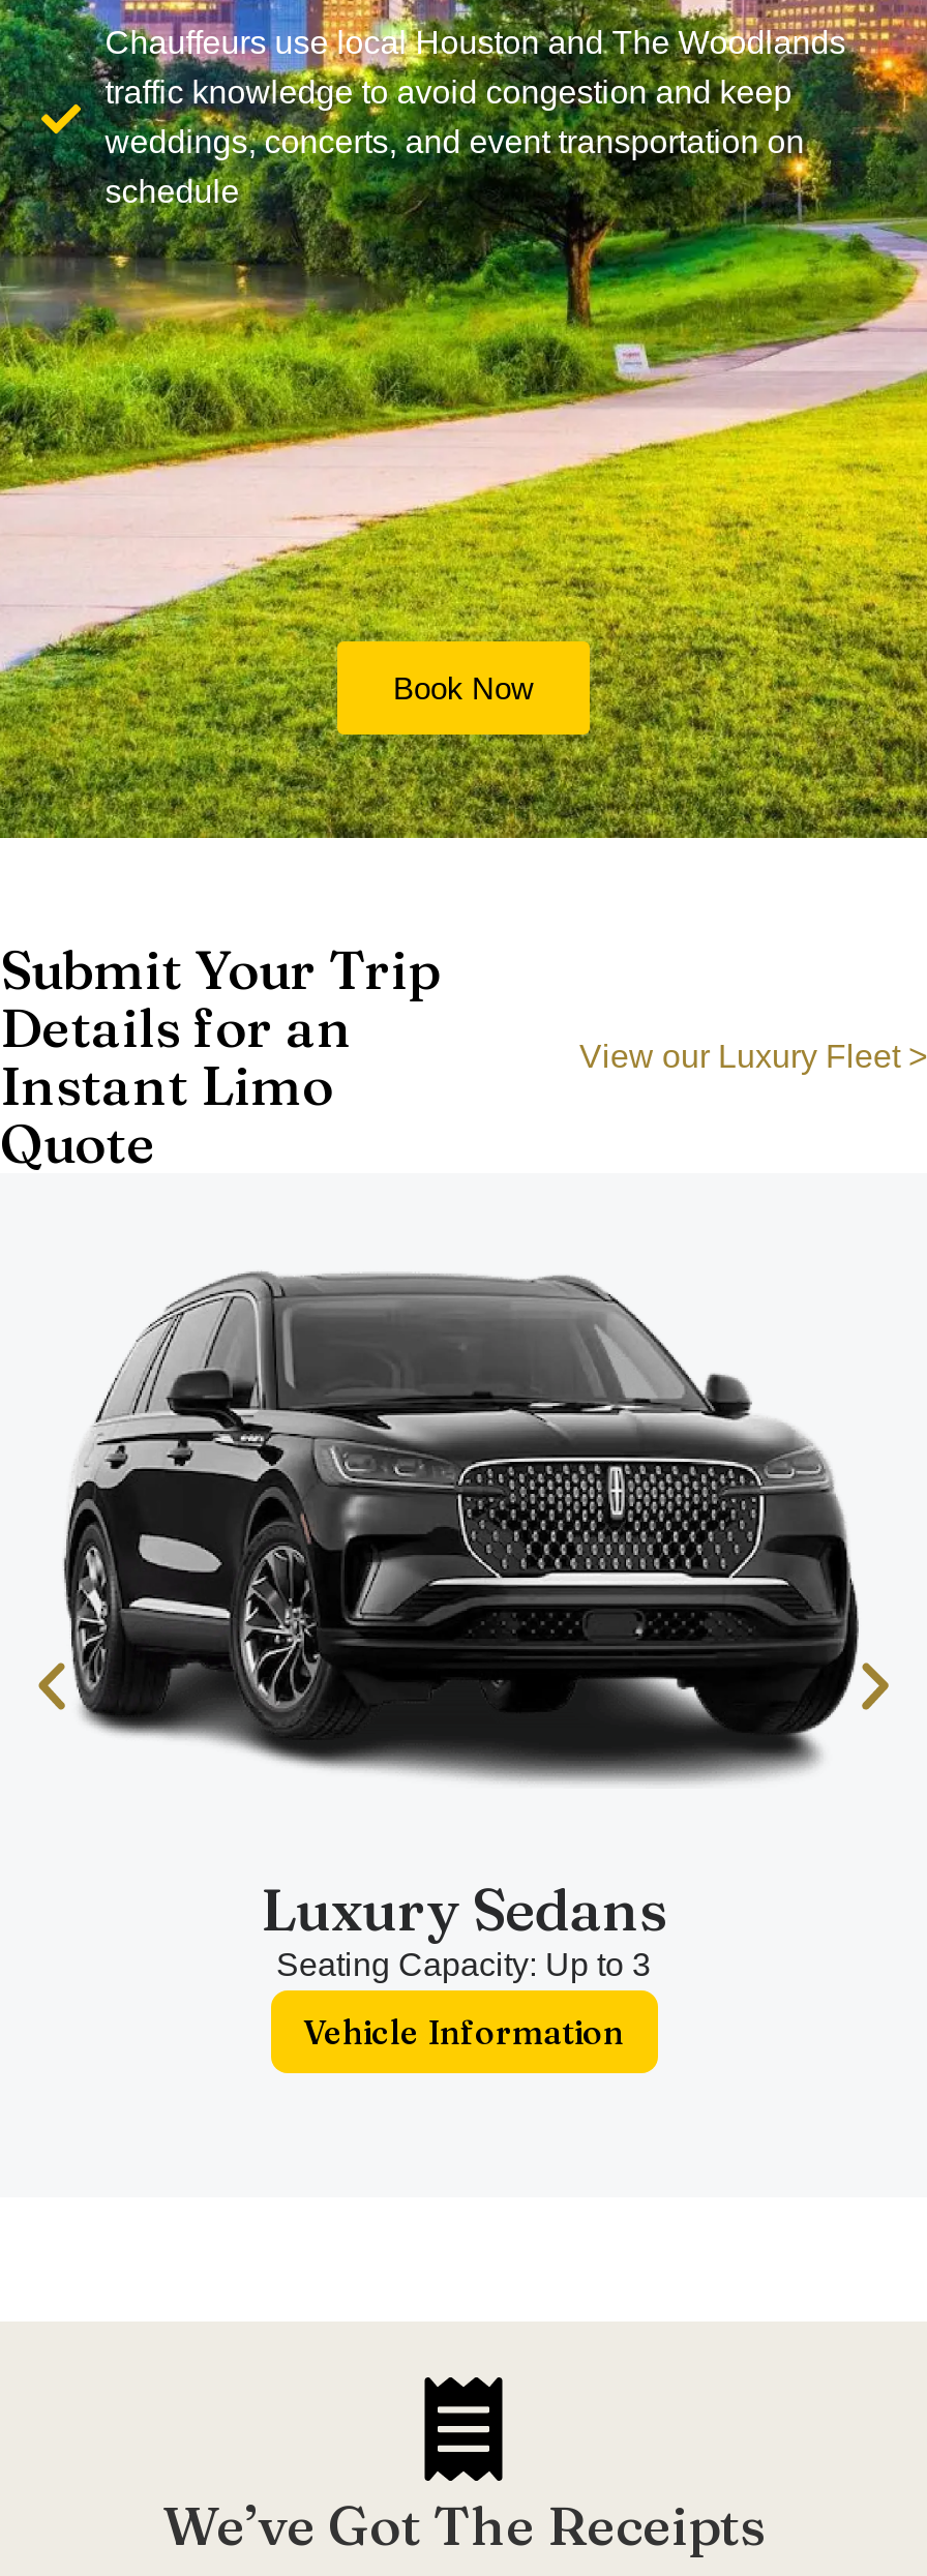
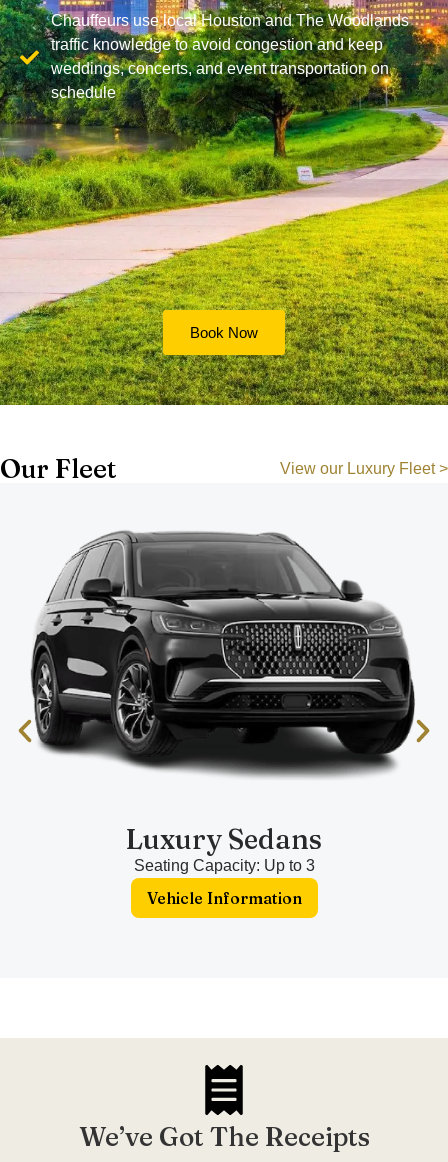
- Submit Your Trip
- Details for an
- Instant Limo
- Quote
+ Our Fleet
